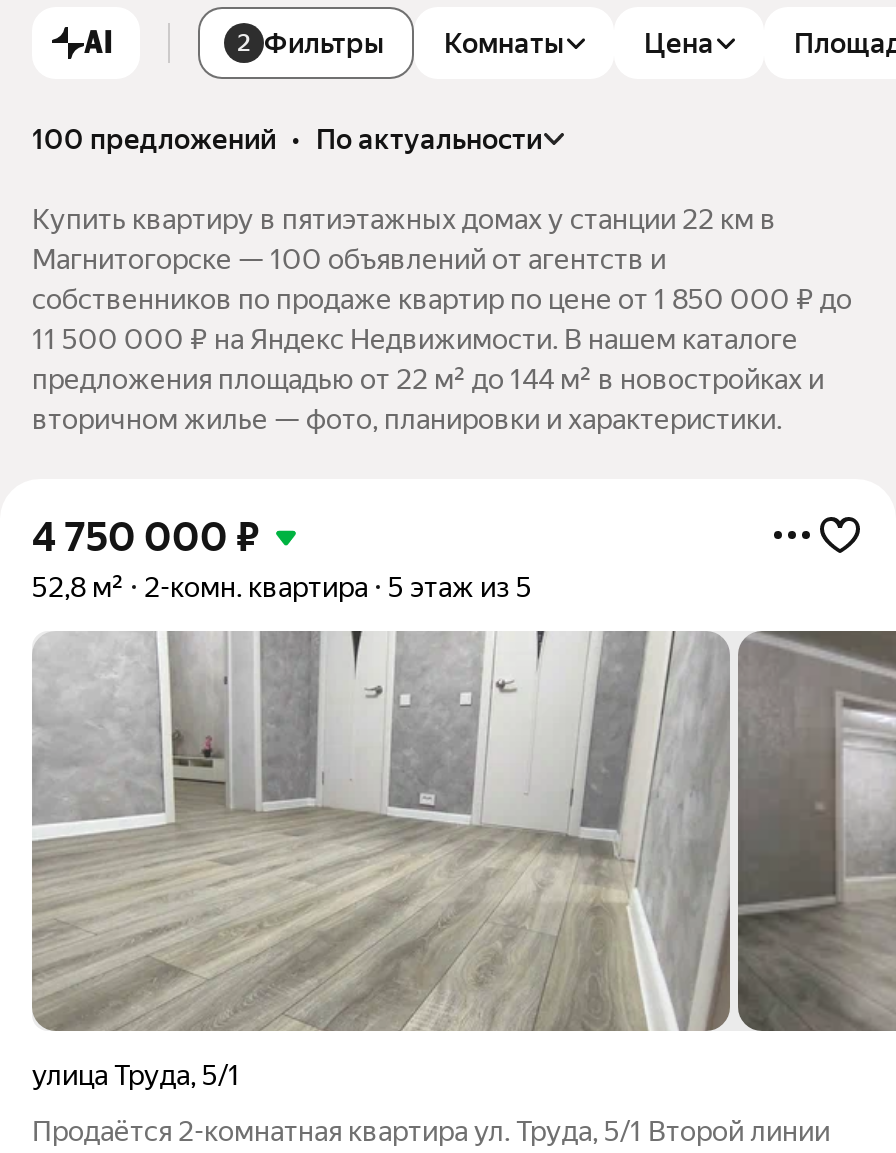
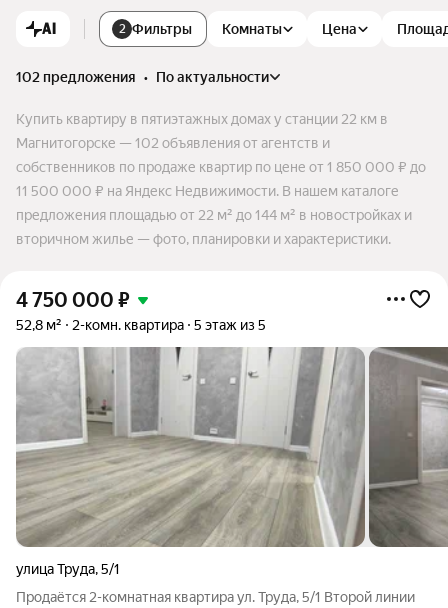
- 100 предложений • по актуальности
+ 102 предложения • по актуальности

- Магнитогорске — 100 объявлений от агентств и
+ Магнитогорске — 102 объявления от агентств и
